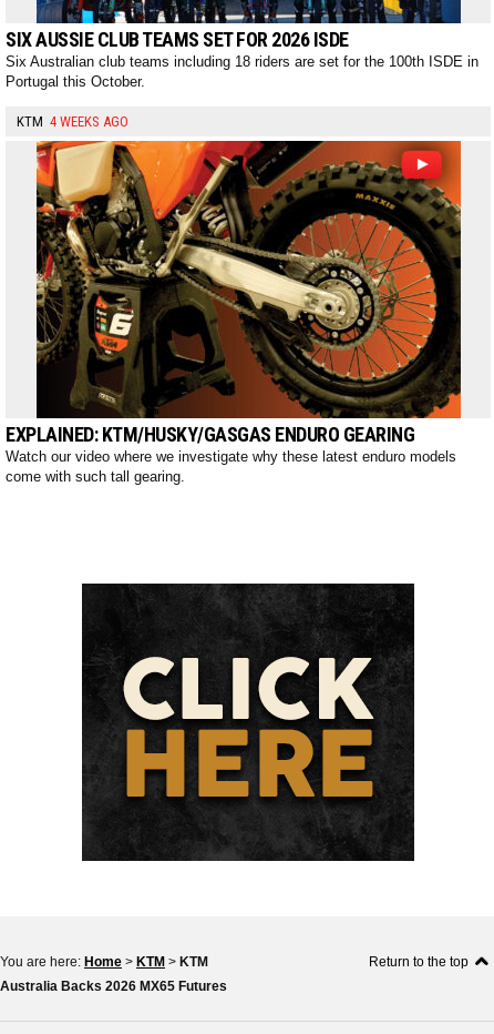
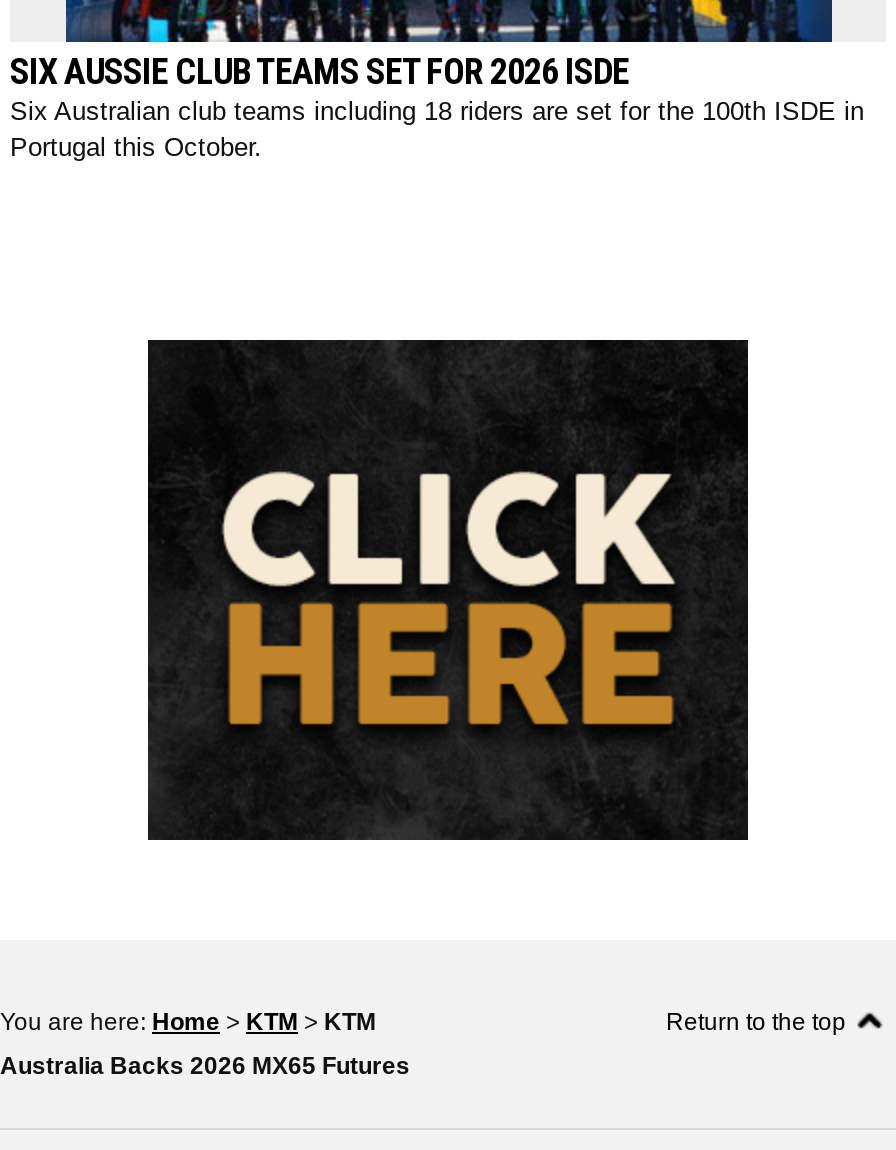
- KTM 4 WEEKS AGO

- [image]
- EXPLAINED: KTM/HUSKY/GASGAS ENDURO GEARING
- Watch our video where we investigate why these latest enduro models
- come with such tall gearing.
